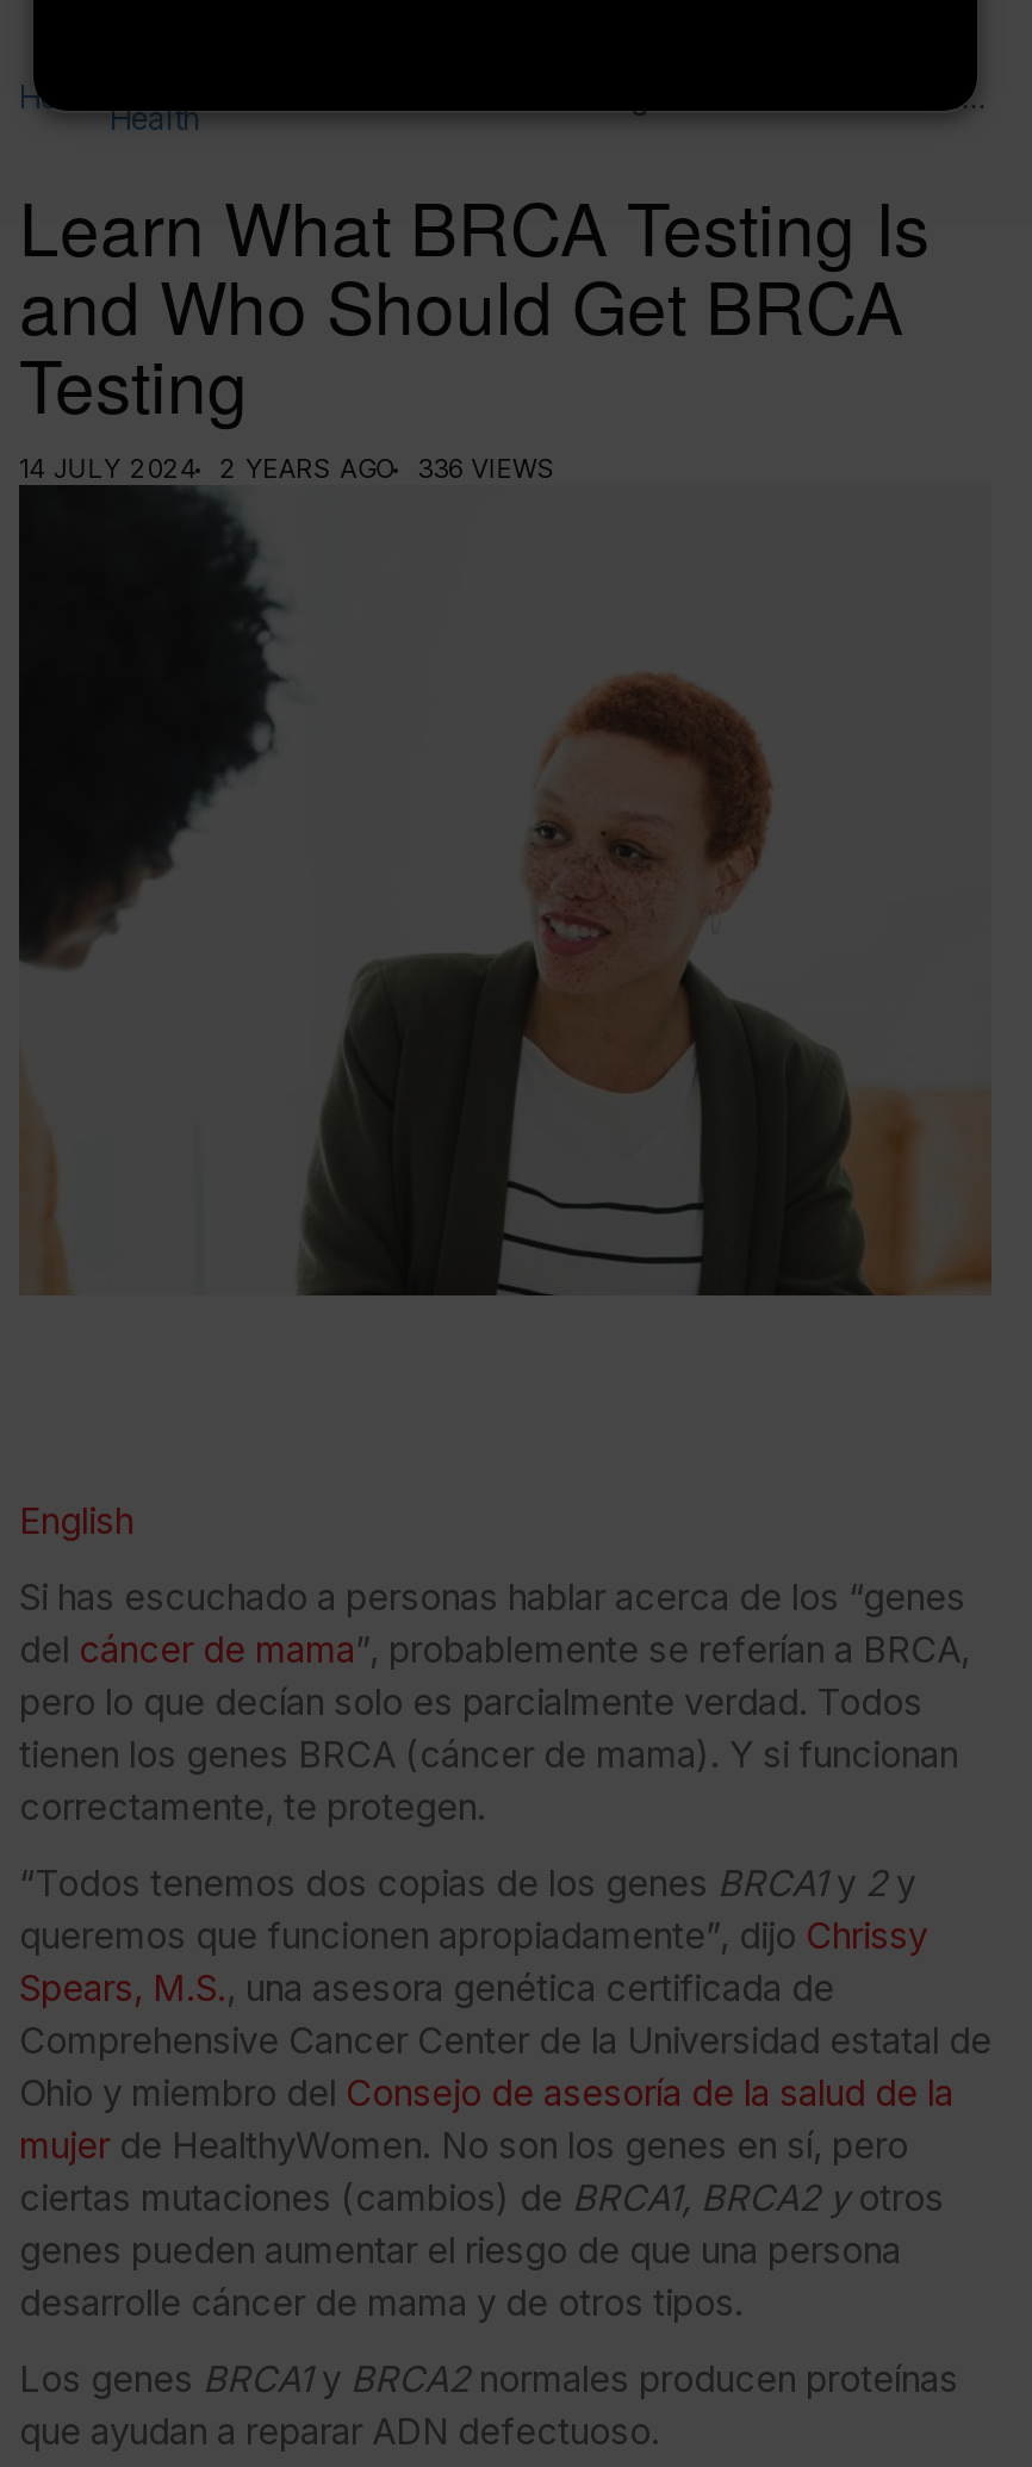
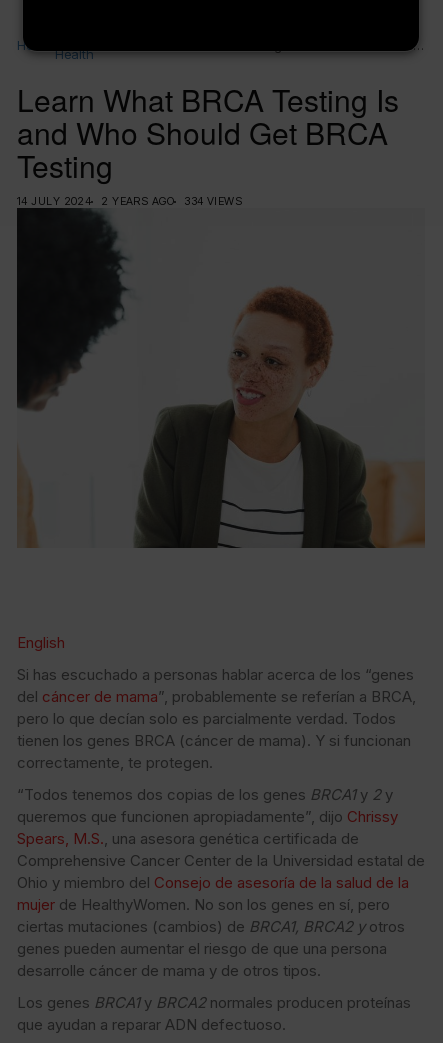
- 14 JULY 2024 2 YEARS AGO 336 VIEWS
+ 14 JULY 2024 2 YEARS AGO 334 VIEWS
